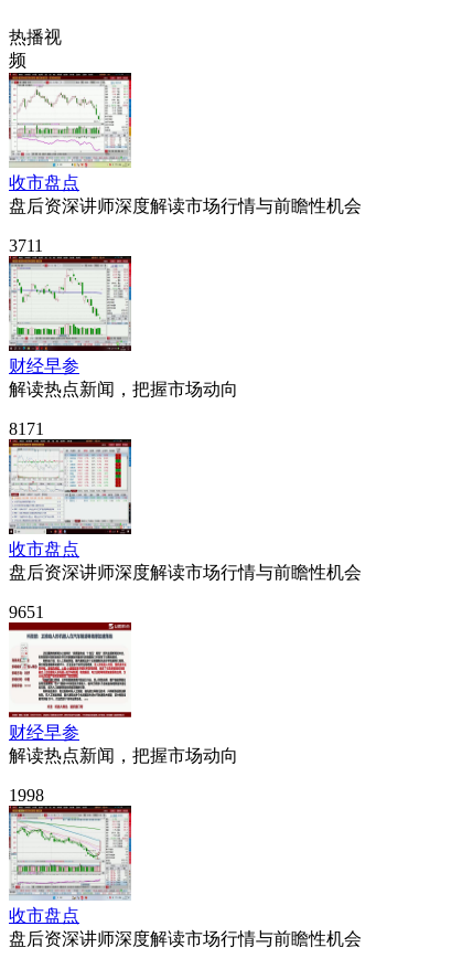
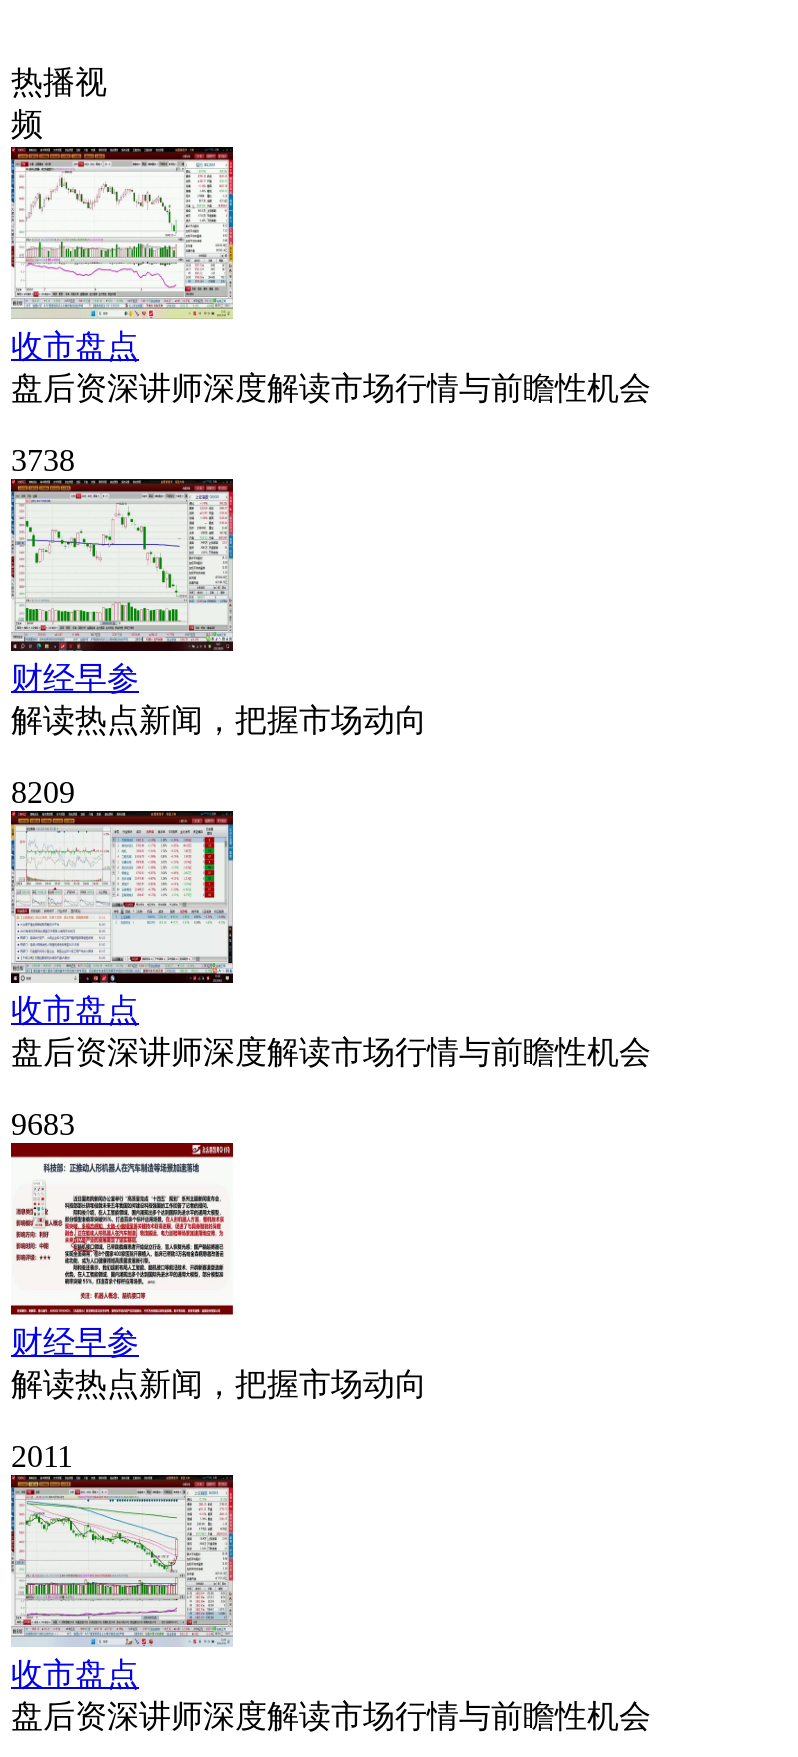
- 3711
+ 3738

- 8171
+ 8209

- 9651
+ 9683

- 1998
+ 2011
